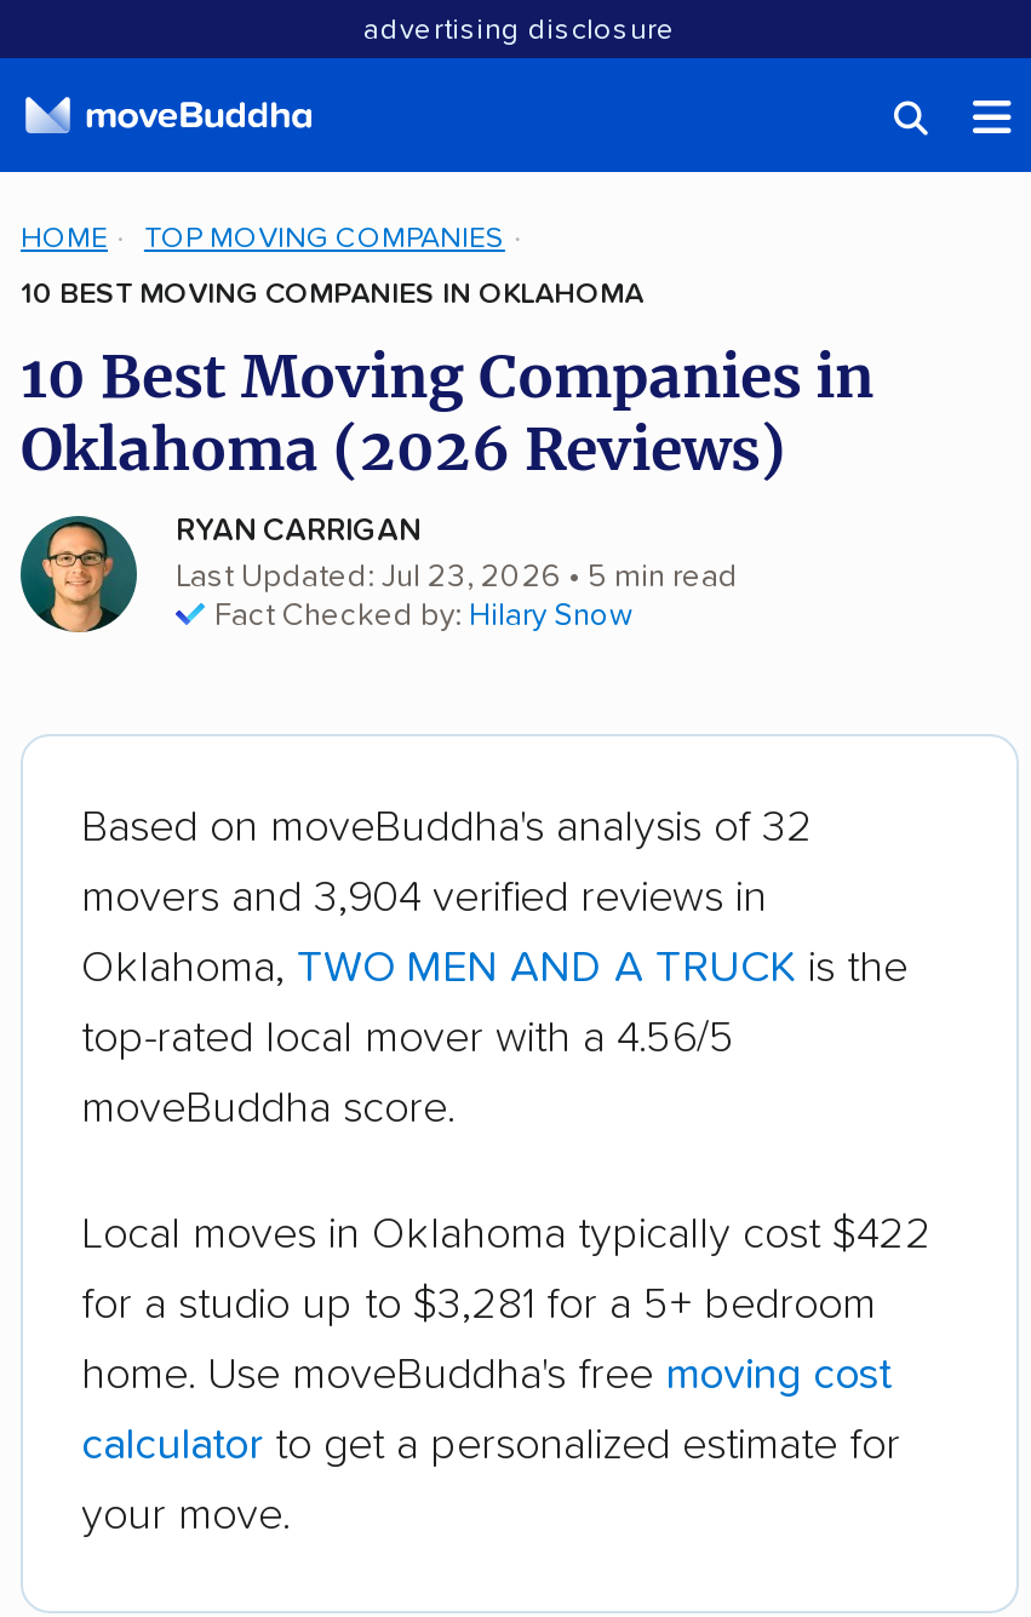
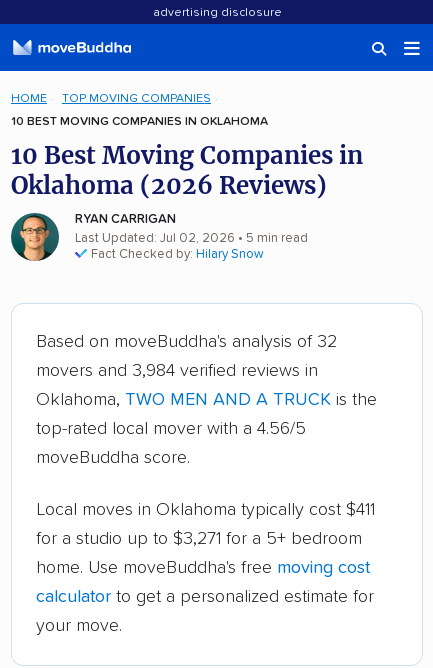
- Last Updated: Jul 23, 2026 • 5 min read
+ Last Updated: Jul 02, 2026 • 5 min read

- movers and 3,904 verified reviews in
+ movers and 3,984 verified reviews in

- Local moves in Oklahoma typically cost $422
+ Local moves in Oklahoma typically cost $411

- for a studio up to $3,281 for a 5+ bedroom
+ for a studio up to $3,271 for a 5+ bedroom
